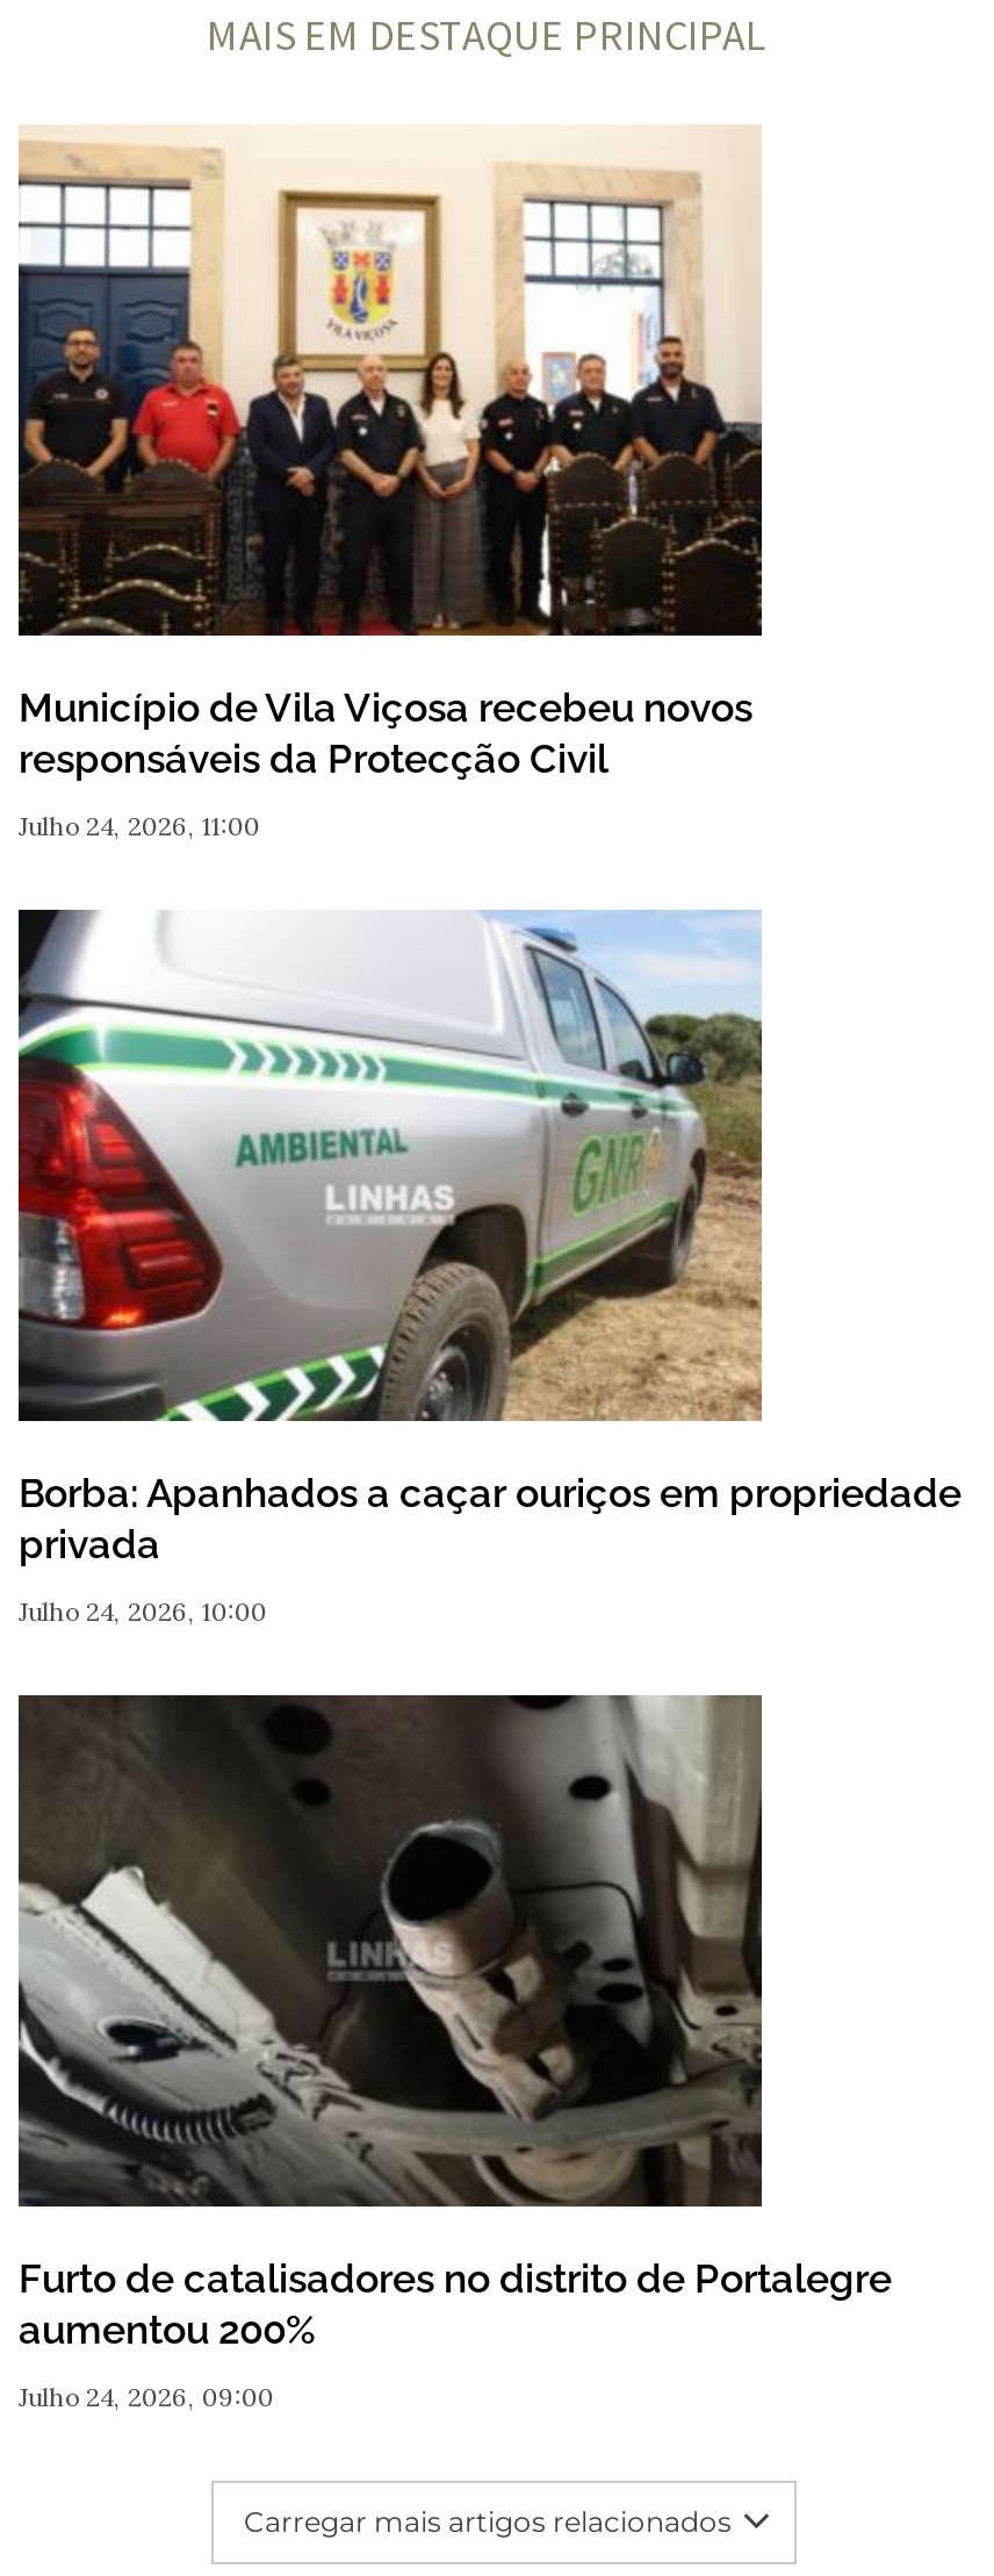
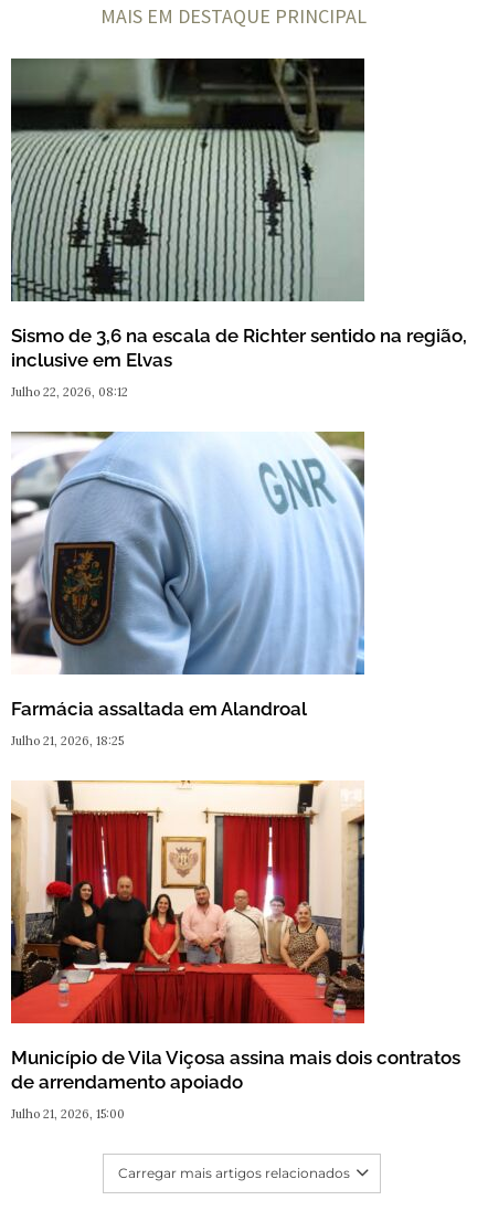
- [image]
- Município de Vila Viçosa recebeu novos
- responsáveis da Protecção Civil
+ [image]
+ Sismo de 3,6 na escala de Richter sentido na região,
+ inclusive em Elvas

- Julho 24, 2026, 11:00
+ Julho 22, 2026, 08:12

- [image]
- Borba: Apanhados a caçar ouriços em propriedade
- privada
+ [image]
+ Farmácia assaltada em Alandroal

- Julho 24, 2026, 10:00
+ Julho 21, 2026, 18:25

- [image]
- Furto de catalisadores no distrito de Portalegre
- aumentou 200%
+ [image]
+ Município de Vila Viçosa assina mais dois contratos
+ de arrendamento apoiado

- Julho 24, 2026, 09:00
+ Julho 21, 2026, 15:00
